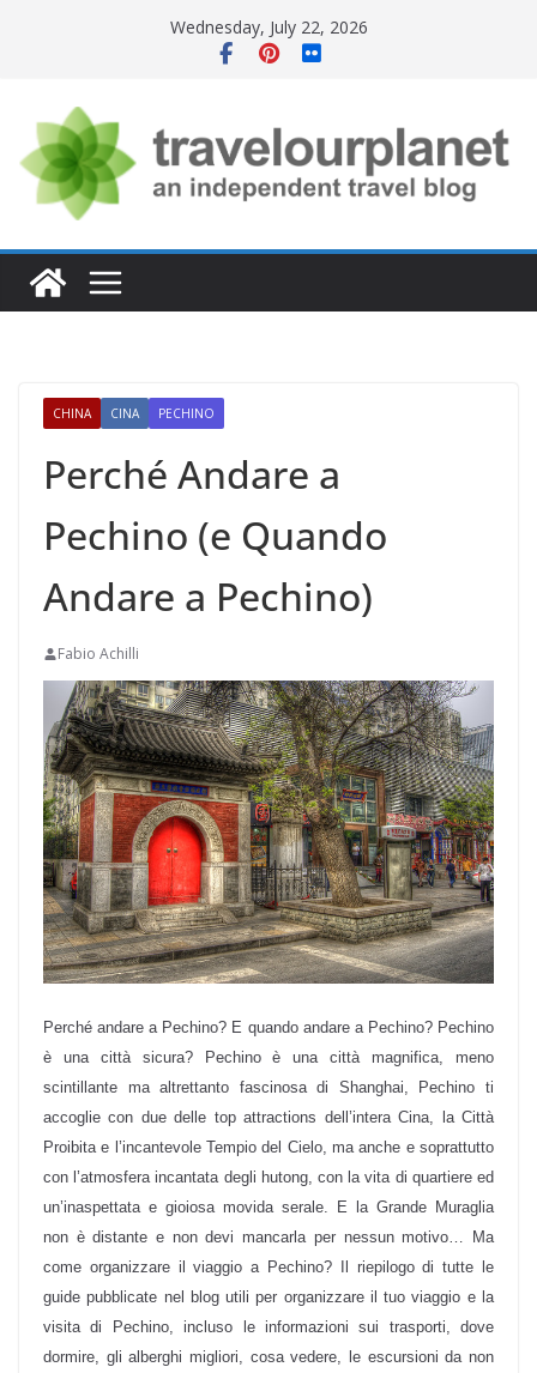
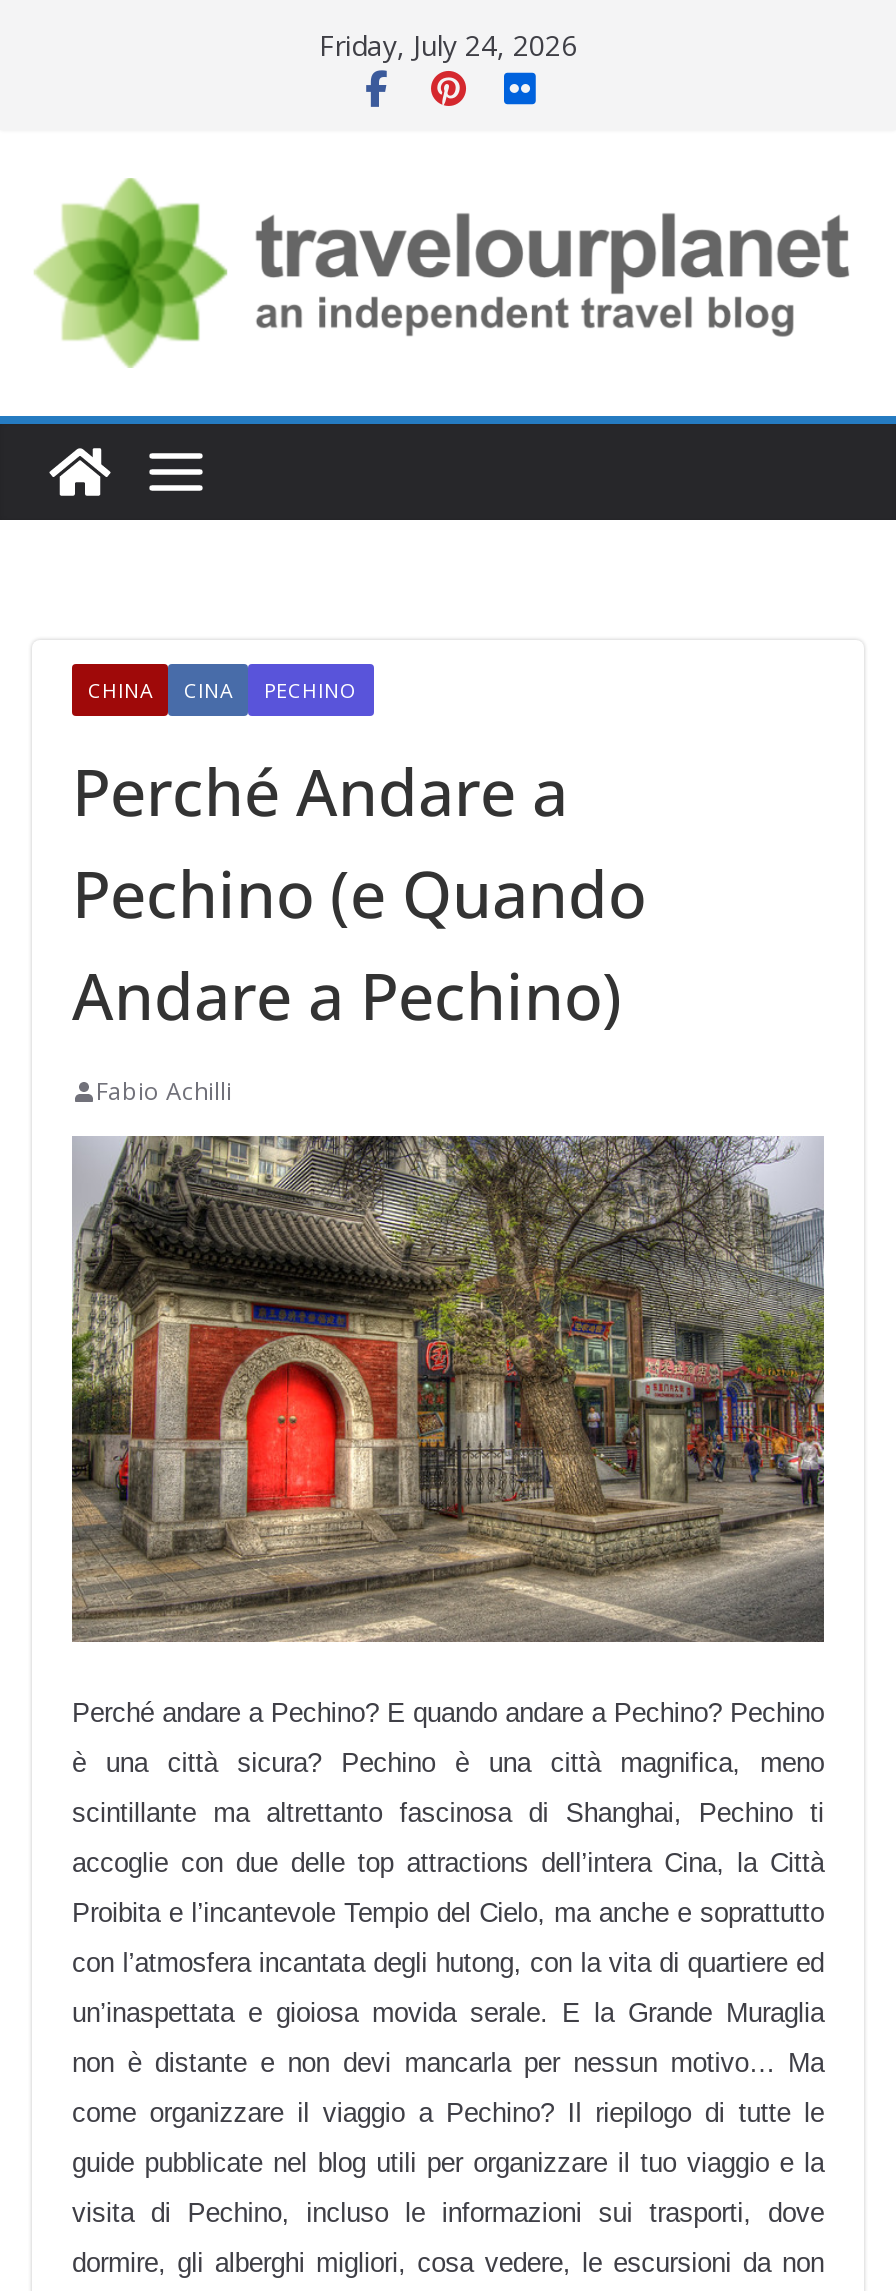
- Wednesday, July 22, 2026
+ Friday, July 24, 2026
